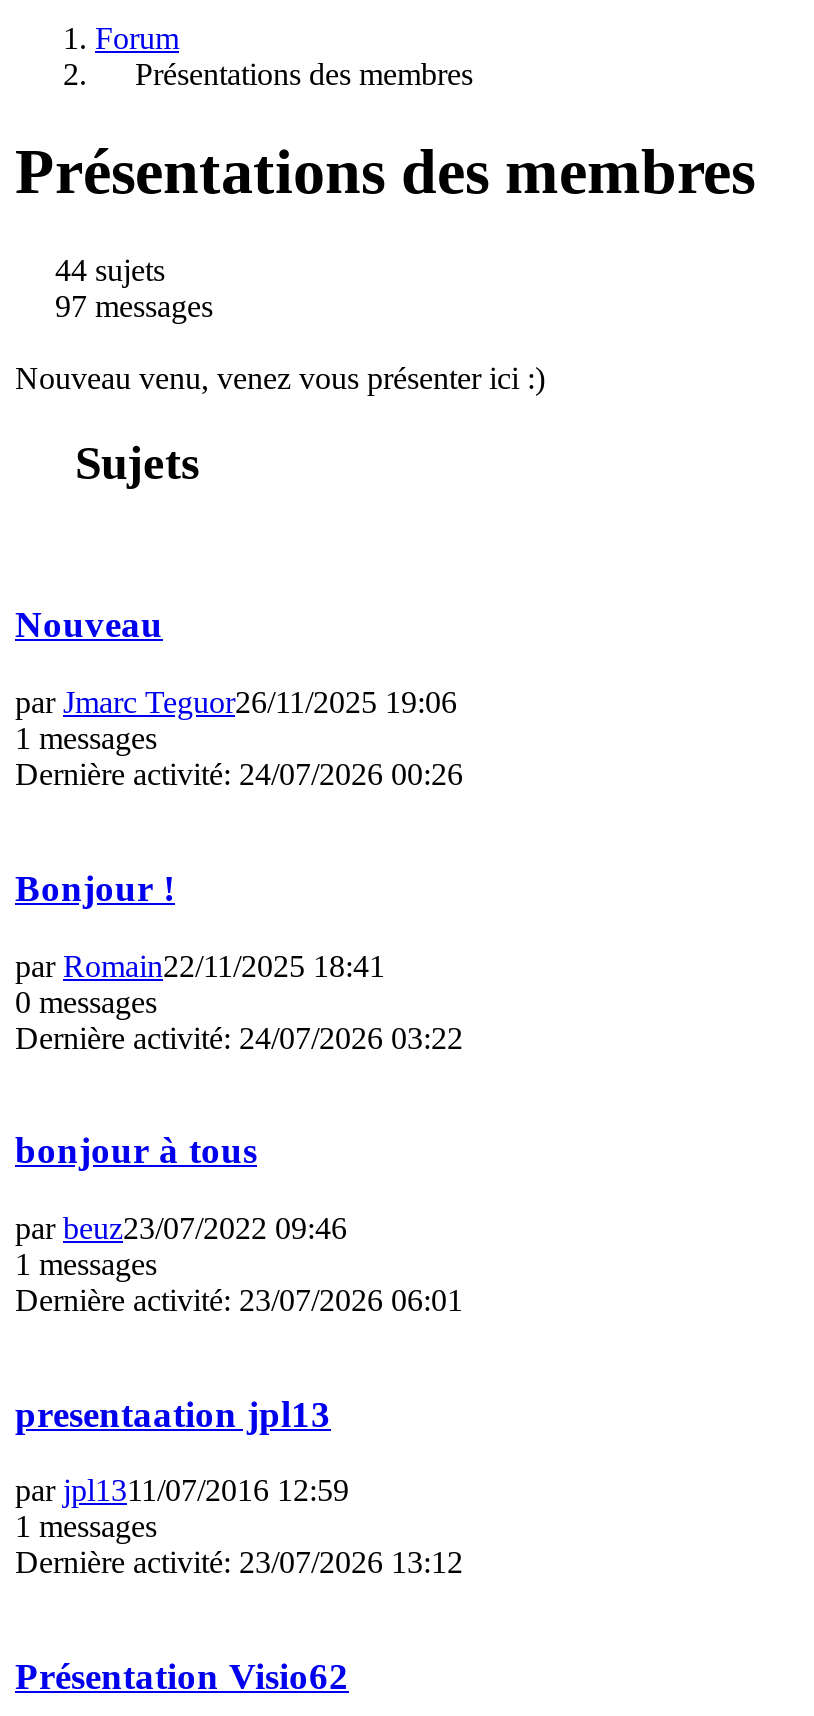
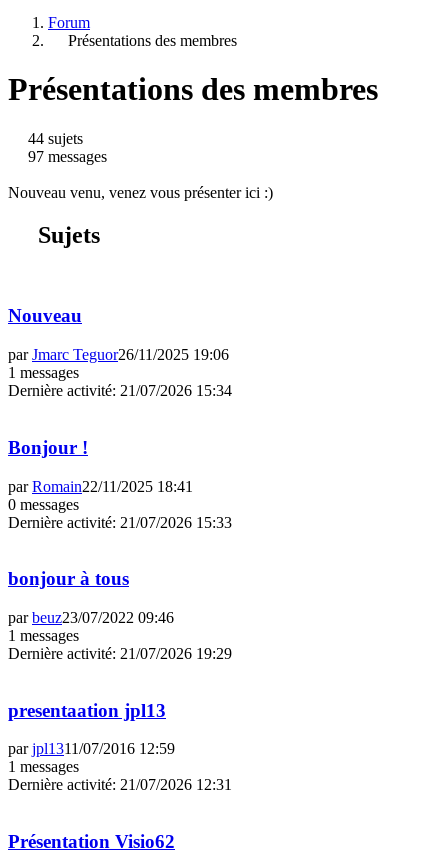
- Dernière activité: 24/07/2026 00:26
+ Dernière activité: 21/07/2026 15:34

- Dernière activité: 24/07/2026 03:22
+ Dernière activité: 21/07/2026 15:33

- Dernière activité: 23/07/2026 06:01
+ Dernière activité: 21/07/2026 19:29

- Dernière activité: 23/07/2026 13:12
+ Dernière activité: 21/07/2026 12:31
